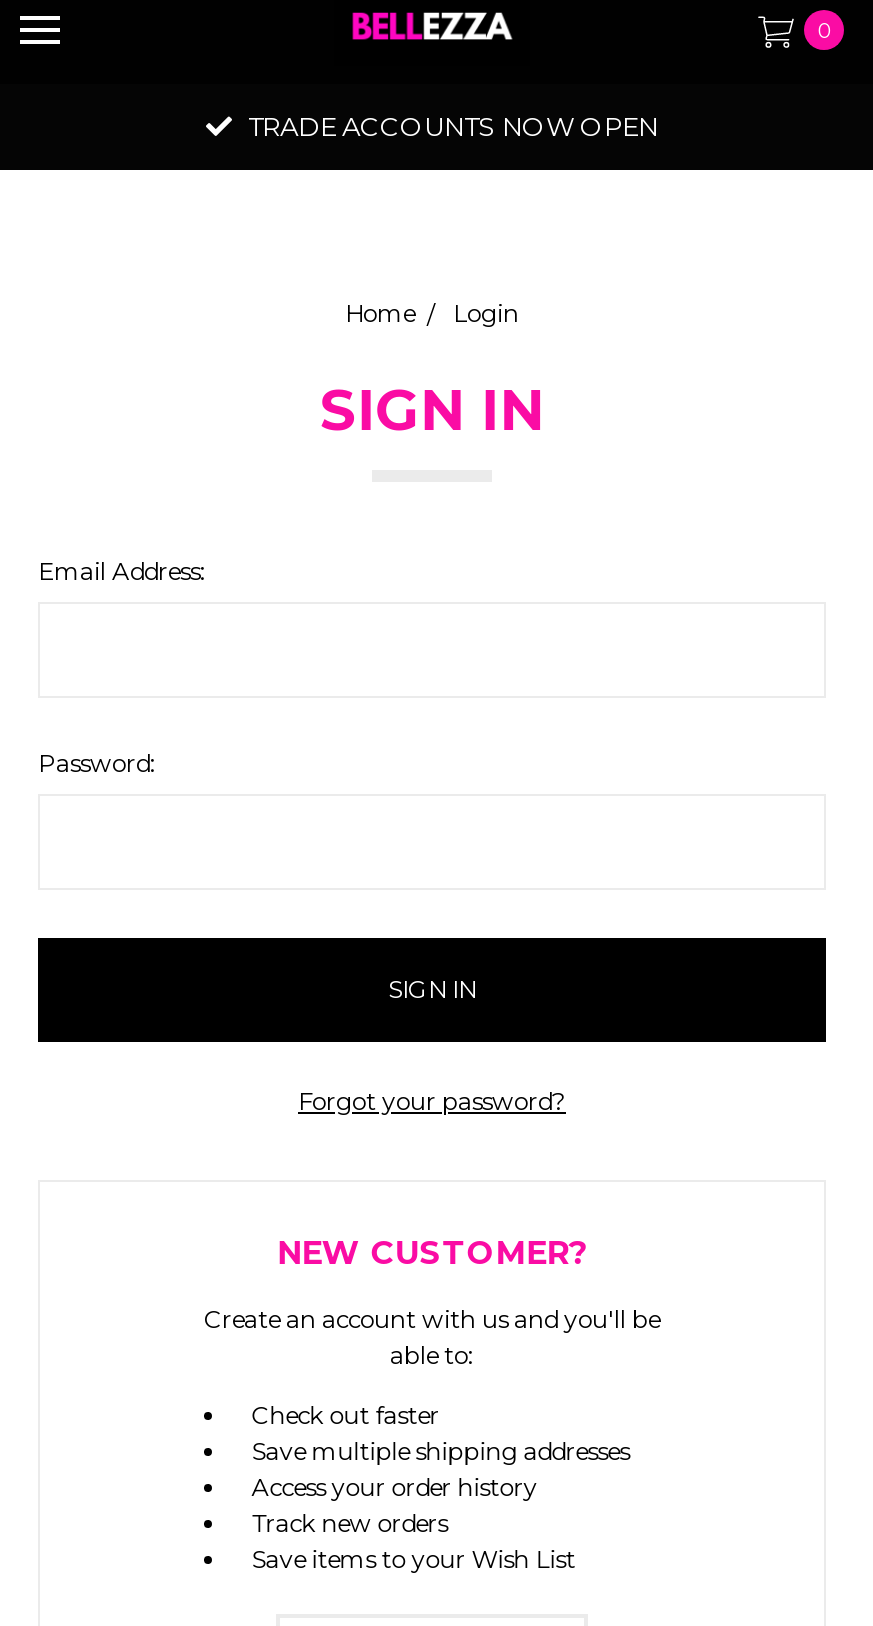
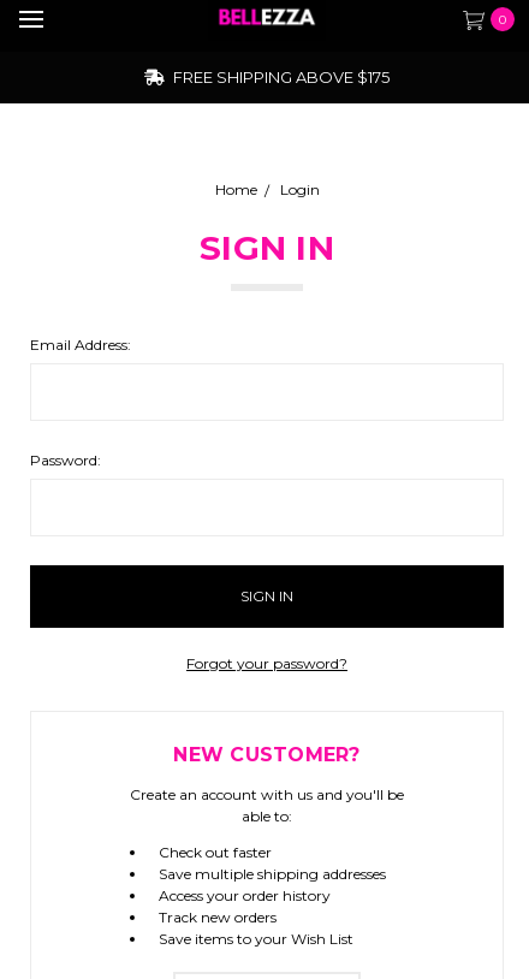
- TRADE ACCOUNTS NOW OPEN
+ FREE SHIPPING ABOVE $175
